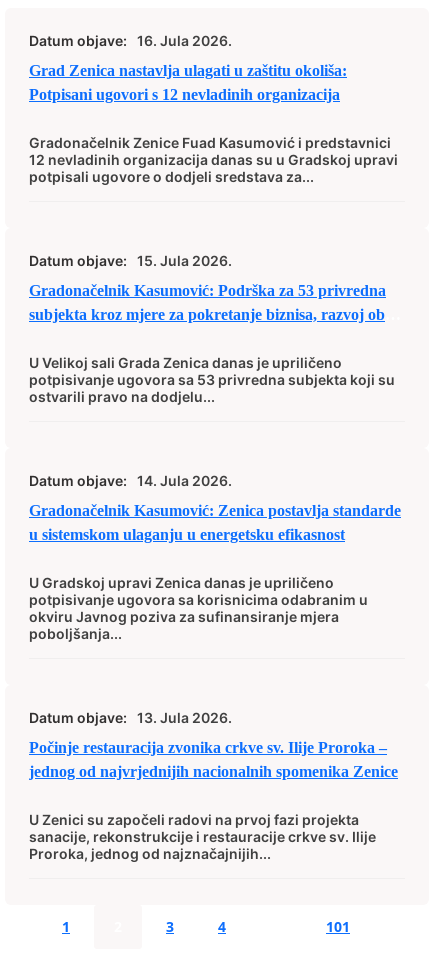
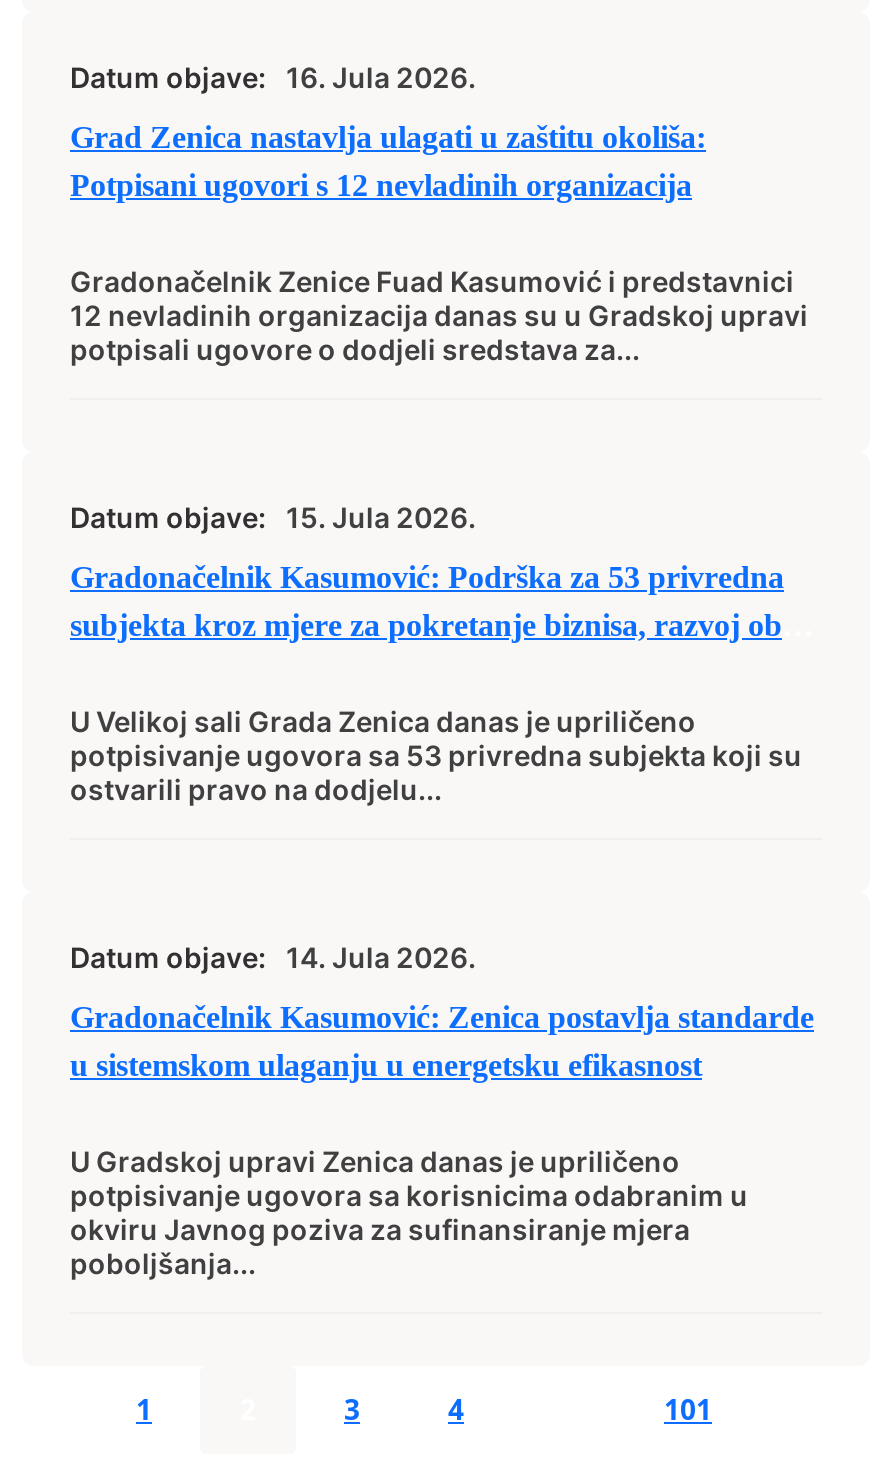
- Datum objave: 13. Jula 2026.
- Počinje restauracija zvonika crkve sv. Ilije Proroka –
- jednog od najvrjednijih nacionalnih spomenika Zenice
- U Zenici su započeli radovi na prvoj fazi projekta
- sanacije, rekonstrukcije i restauracije crkve sv. Ilije
- Proroka, jednog od najznačajnijih...
